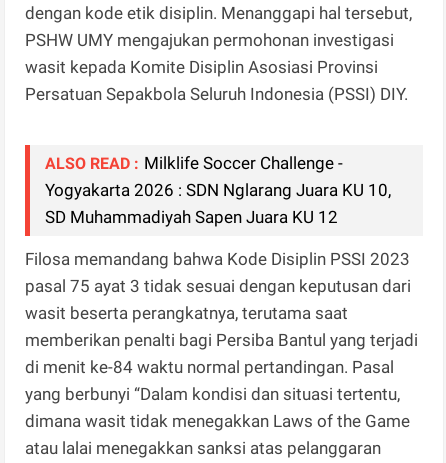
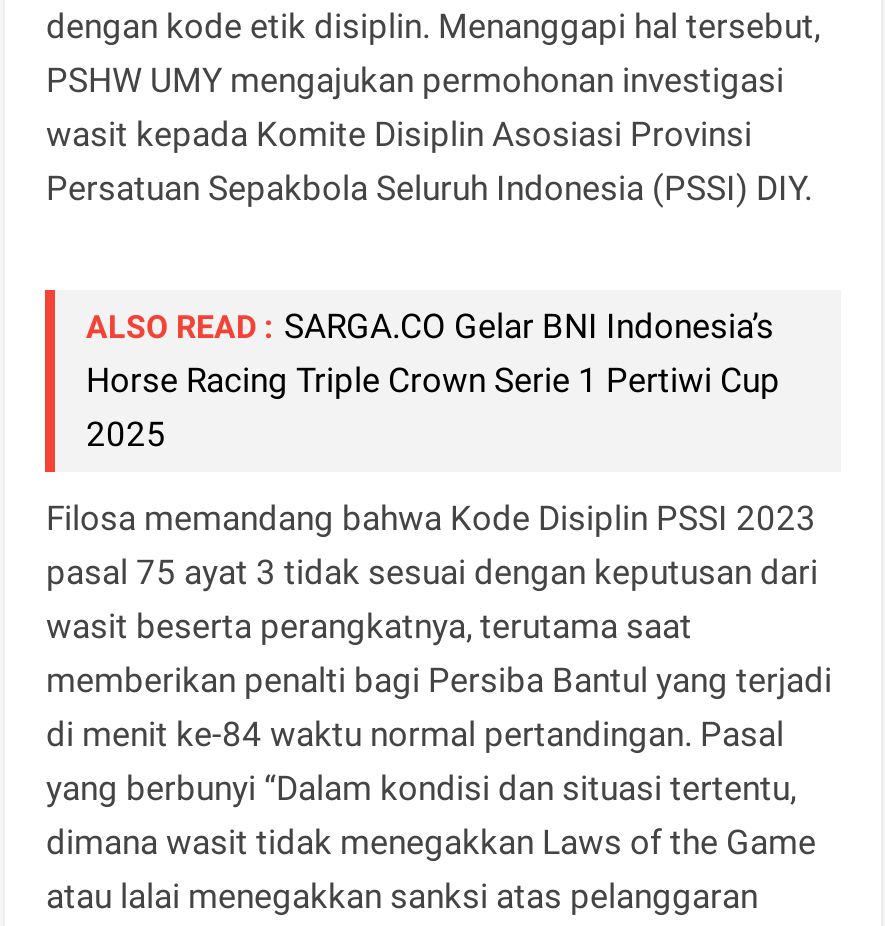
- ALSO READ : Milklife Soccer Challenge -
- Yogyakarta 2026 : SDN Nglarang Juara KU 10,
- SD Muhammadiyah Sapen Juara KU 12
+ ALSO READ : SARGA.CO Gelar BNI Indonesia’s
+ Horse Racing Triple Crown Serie 1 Pertiwi Cup
+ 2025
